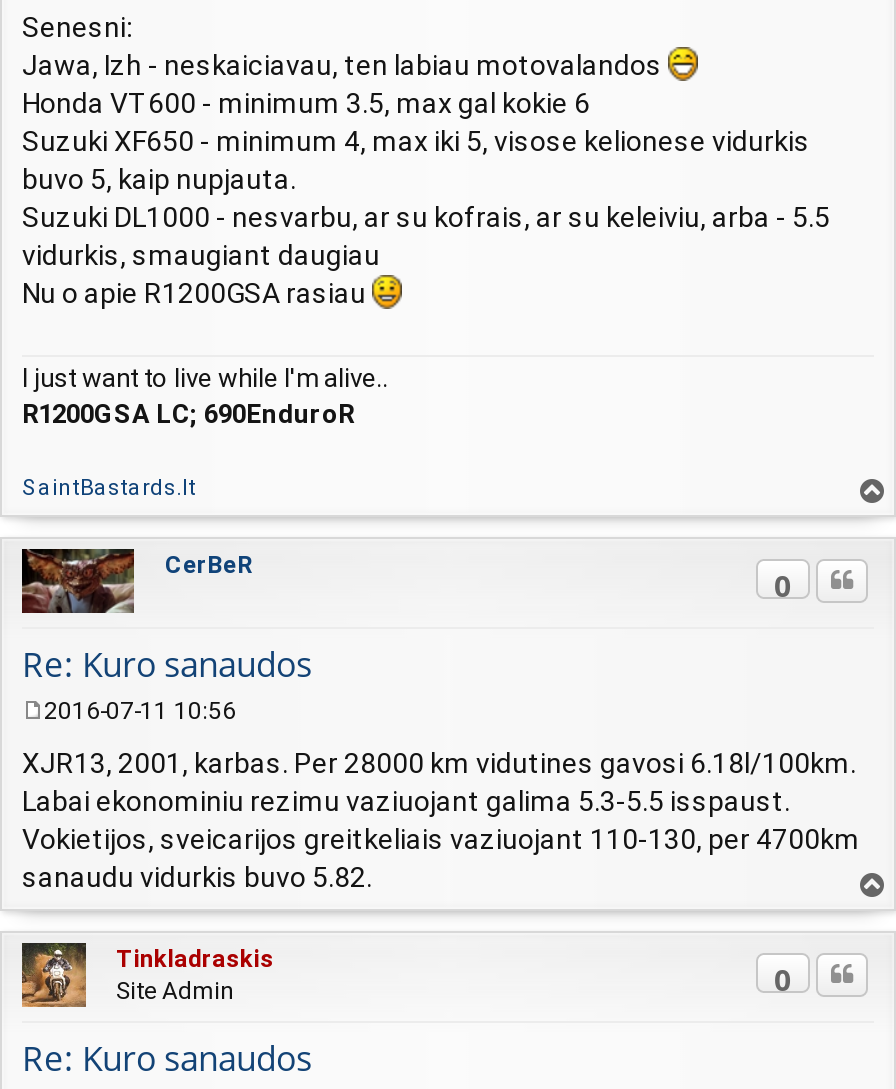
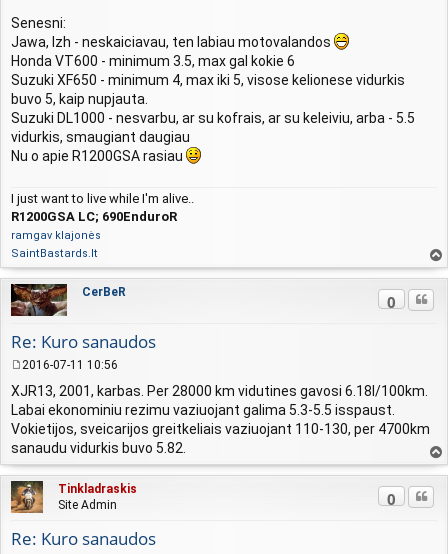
+ ramgav klajonės
